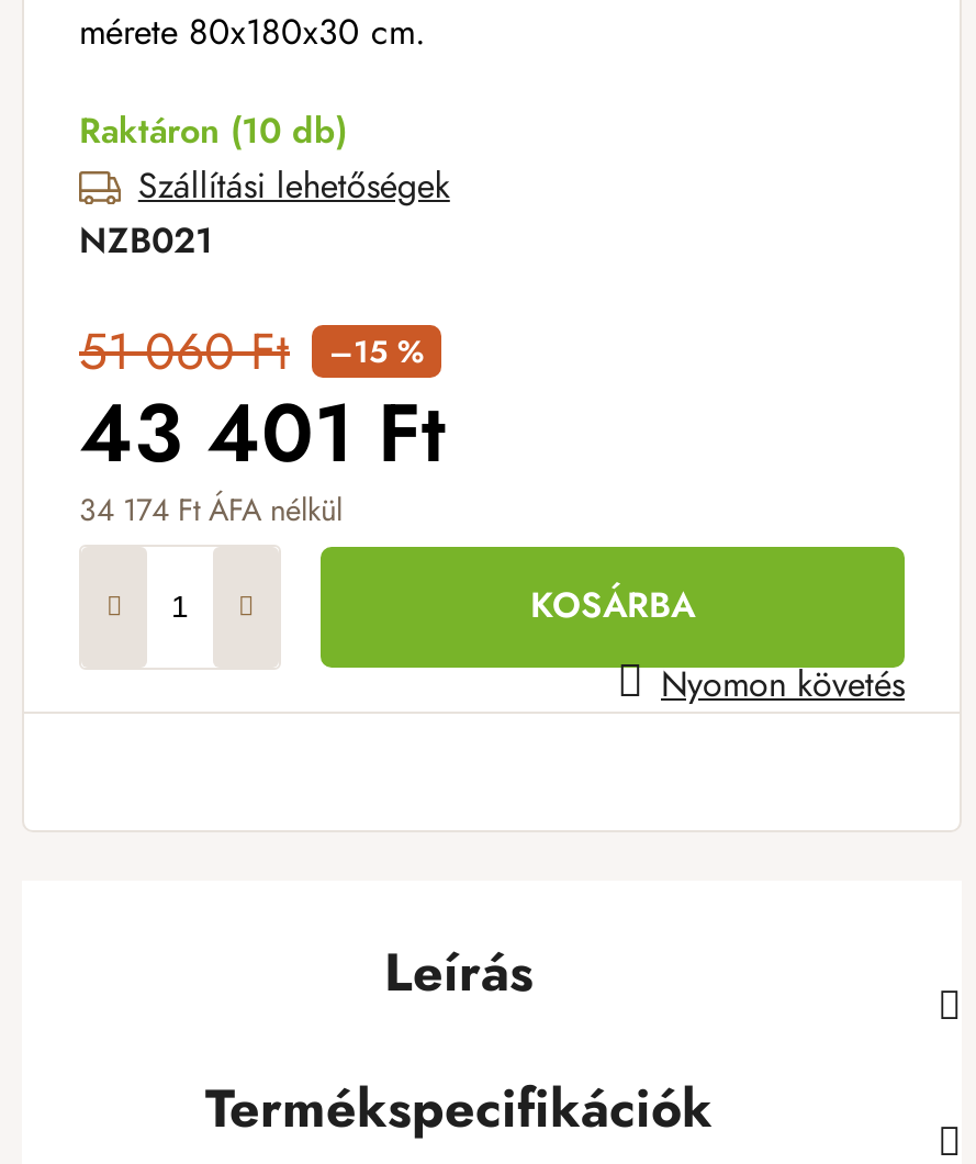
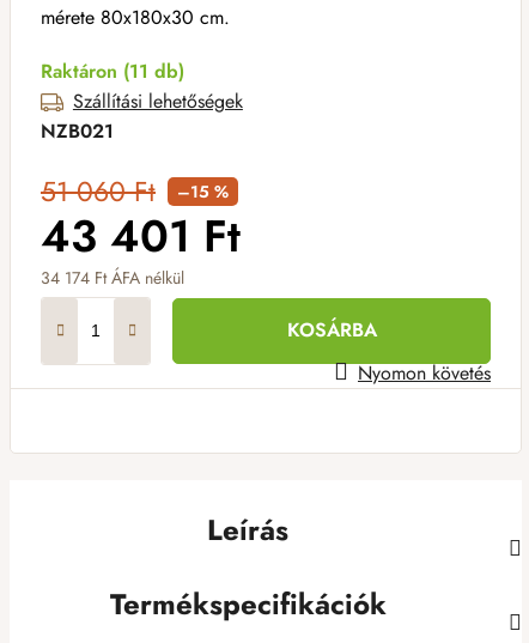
- Raktáron (10 db)
+ Raktáron (11 db)
